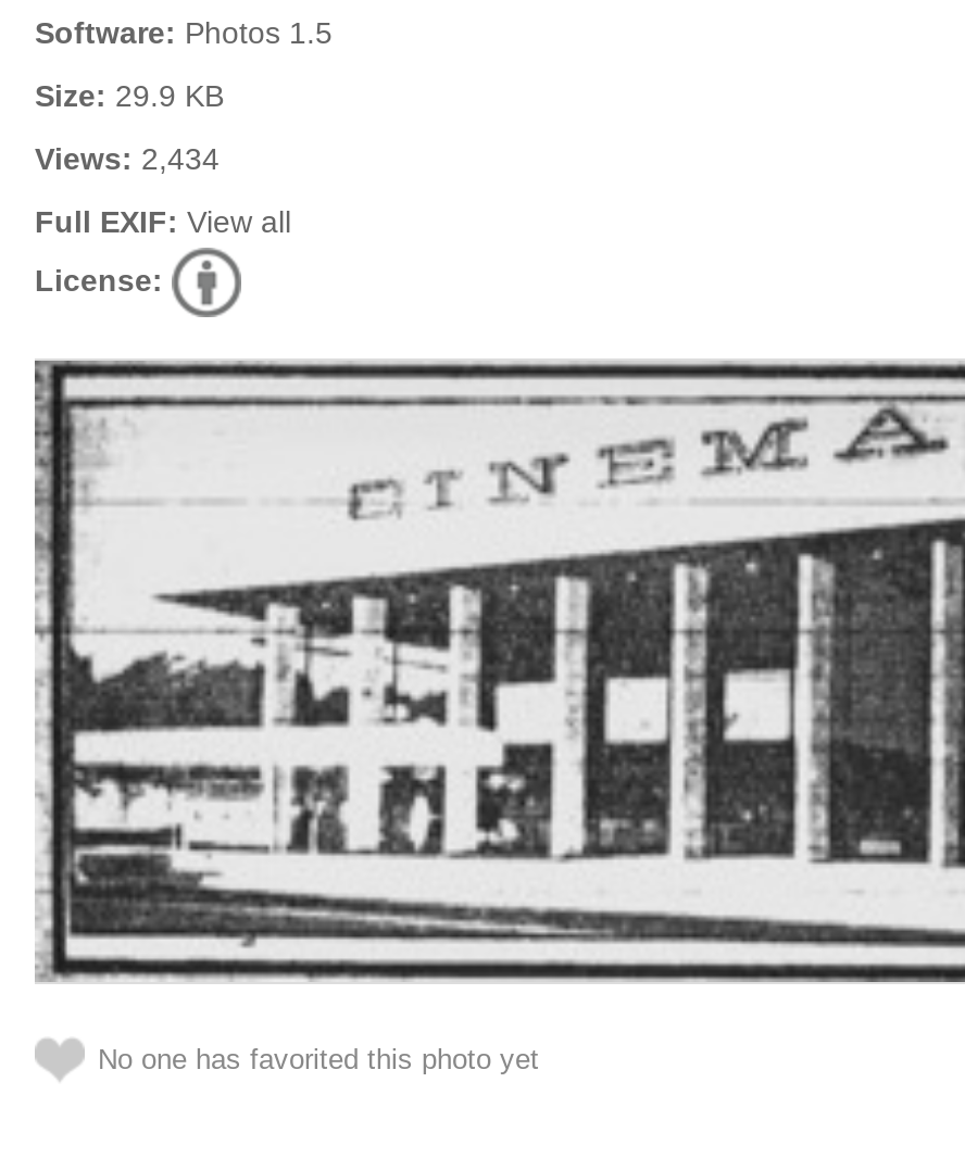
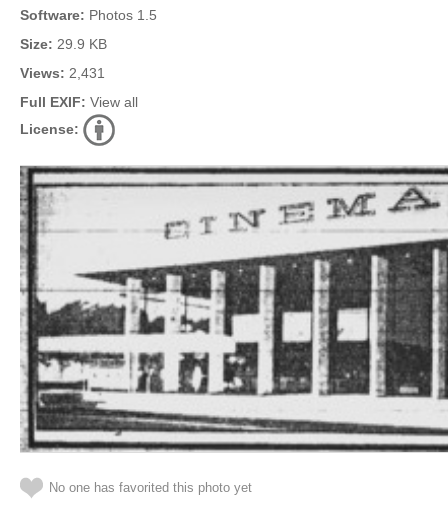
- Views: 2,434
+ Views: 2,431
